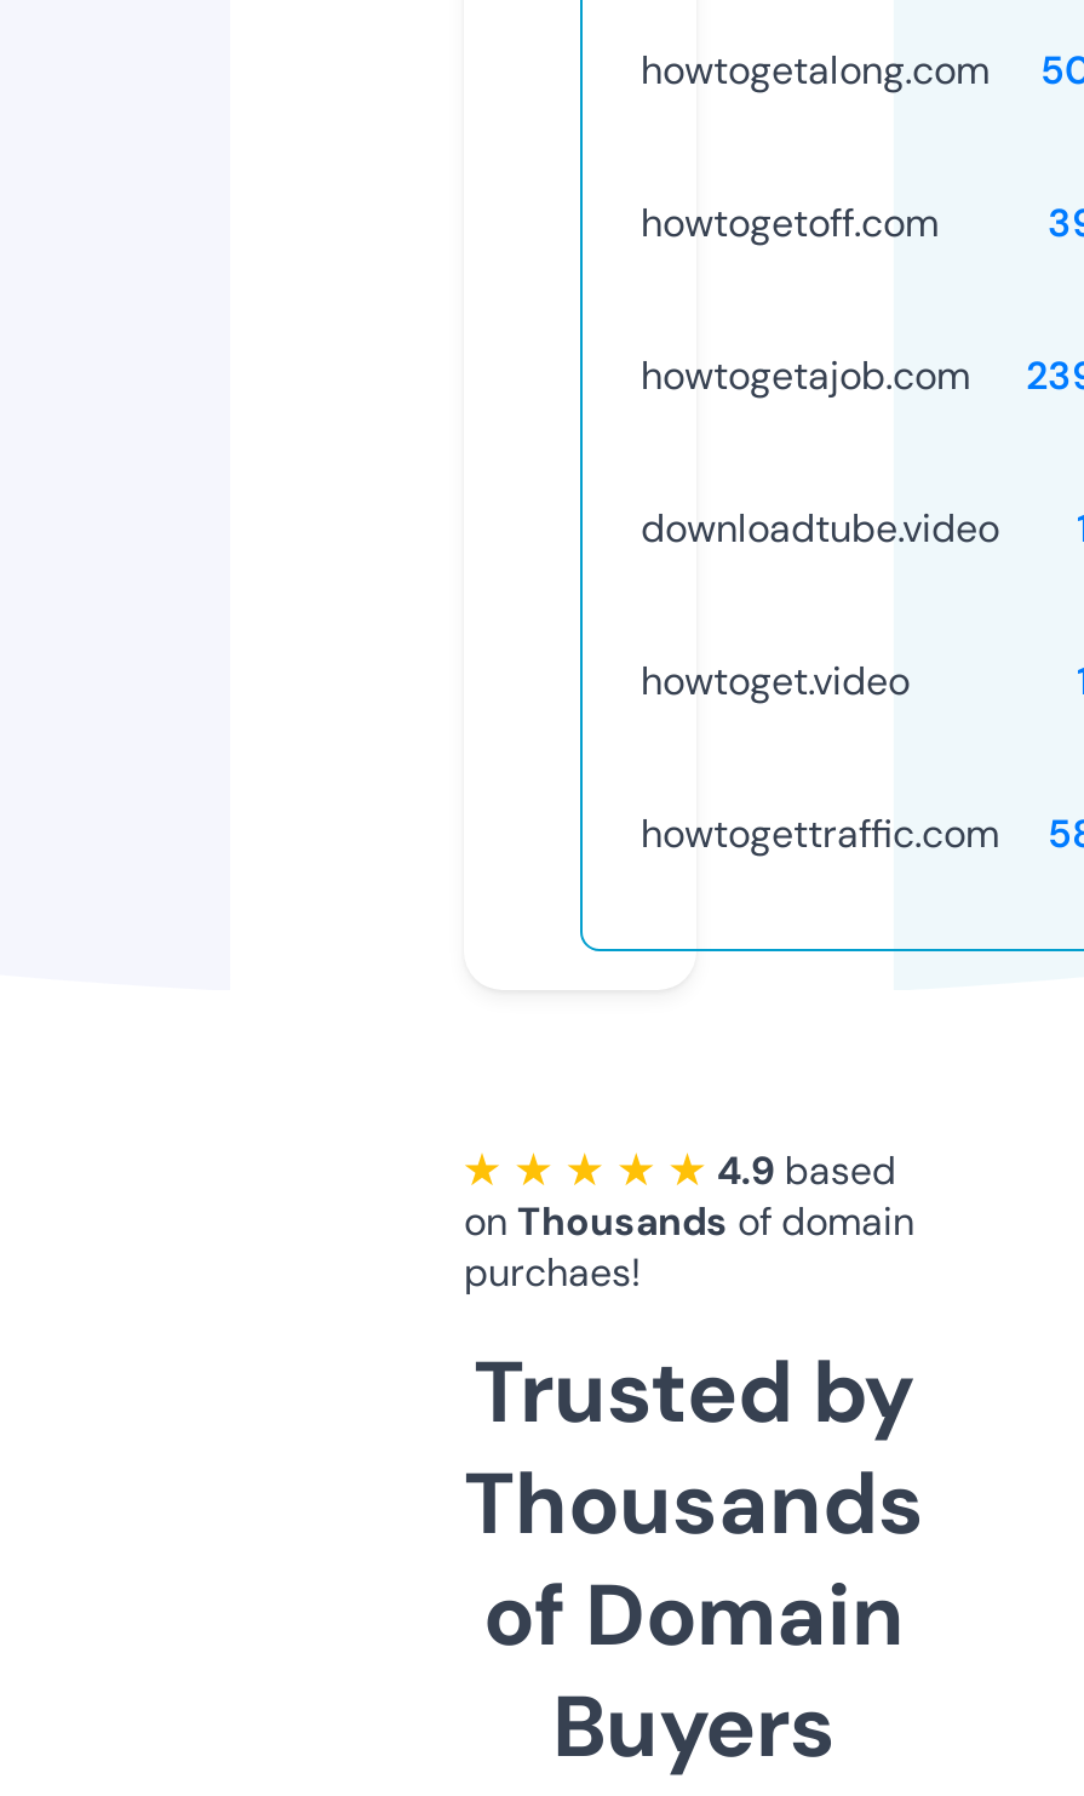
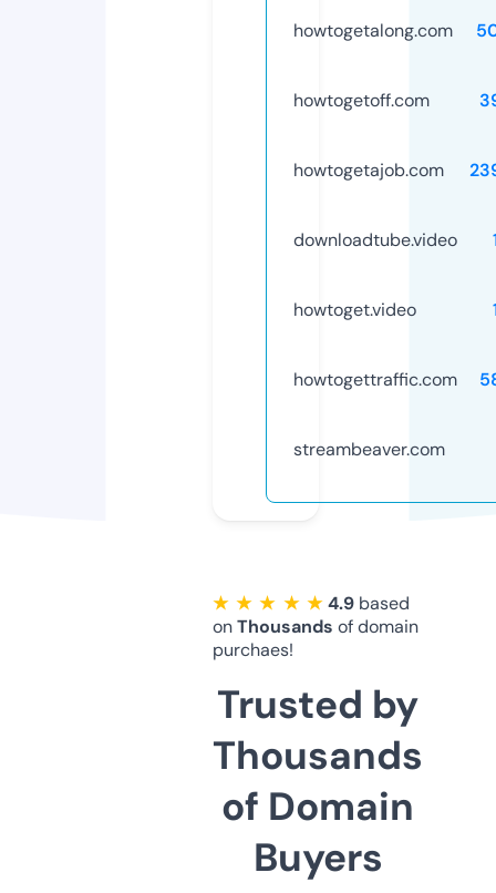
+ streambeaver.com
